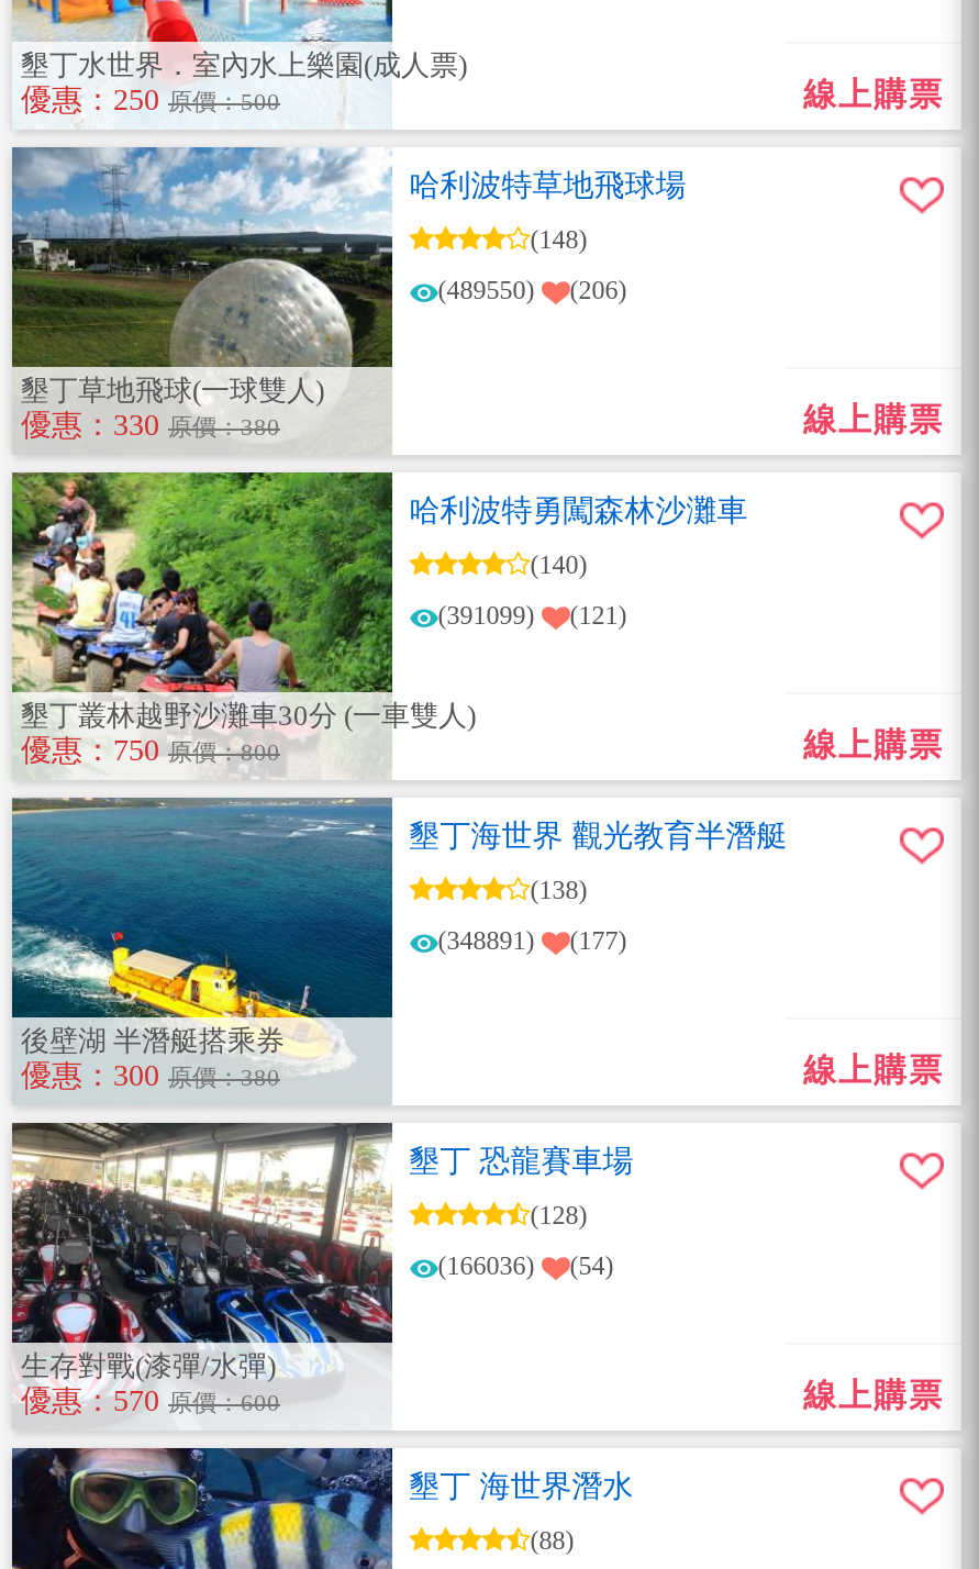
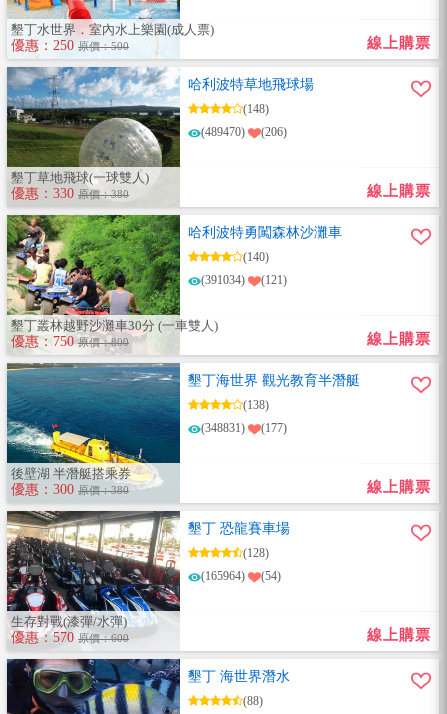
- (489550) (206)
+ (489470) (206)

- (391099) (121)
+ (391034) (121)

- (348891) (177)
+ (348831) (177)

- (166036) (54)
+ (165964) (54)
